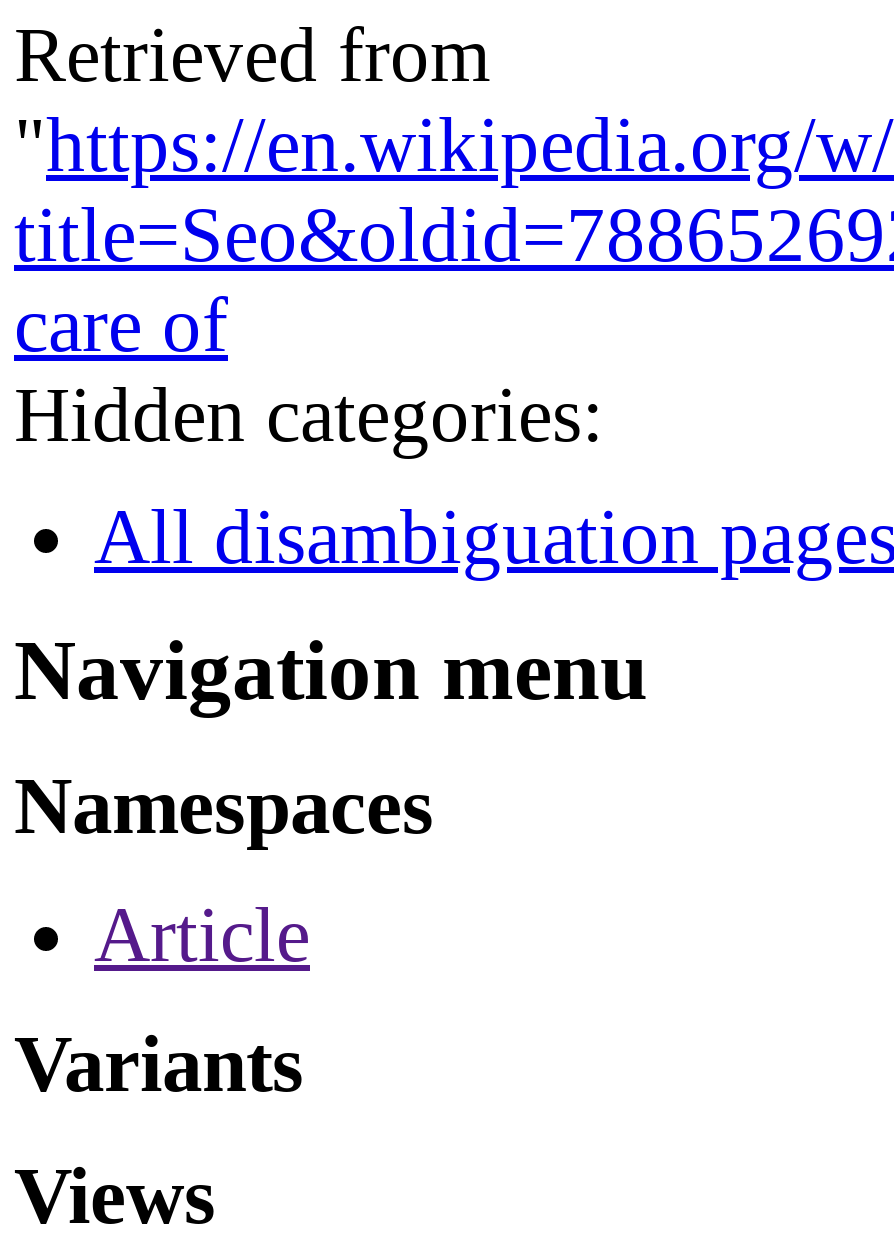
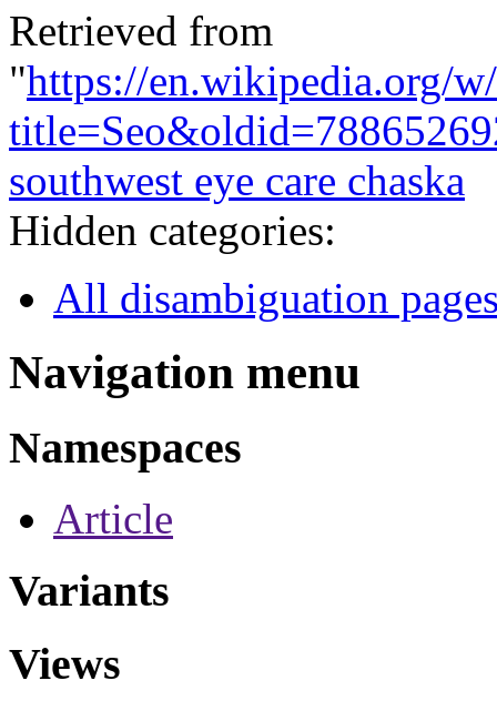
- care of
+ southwest eye care chaska
